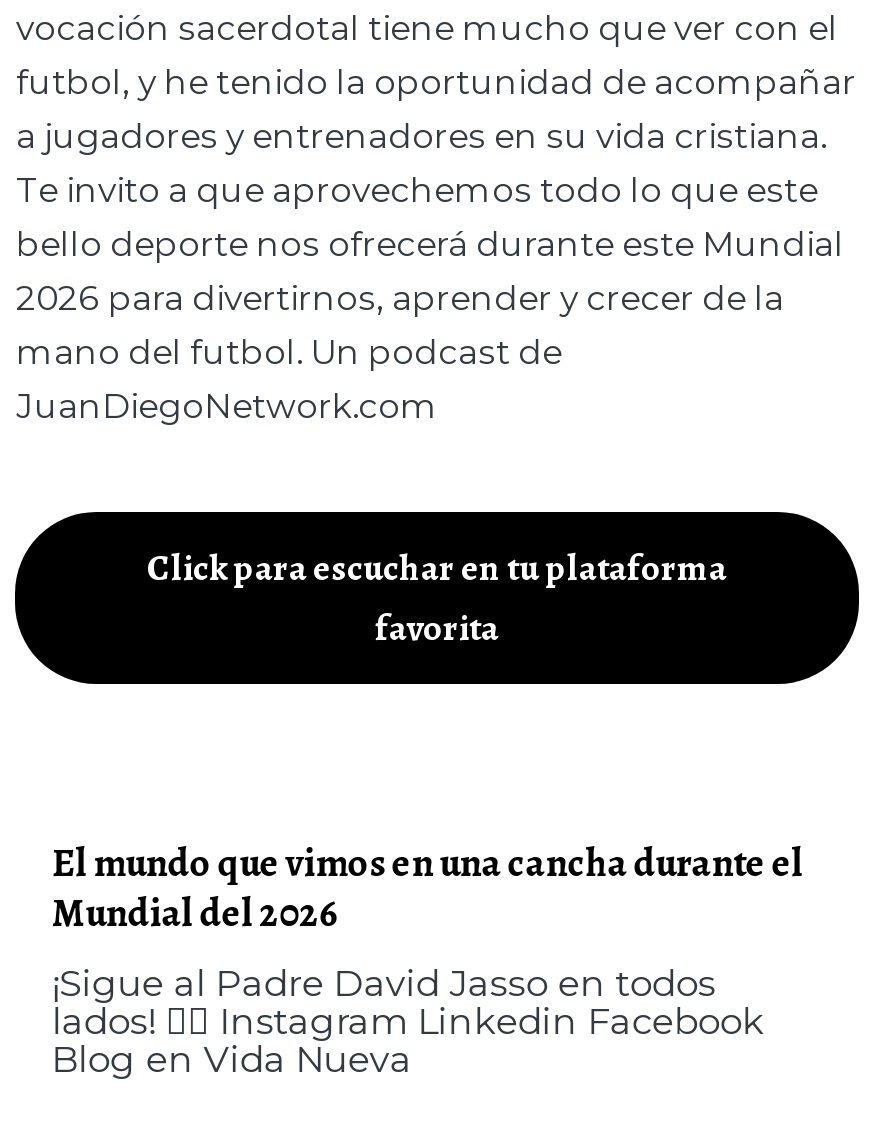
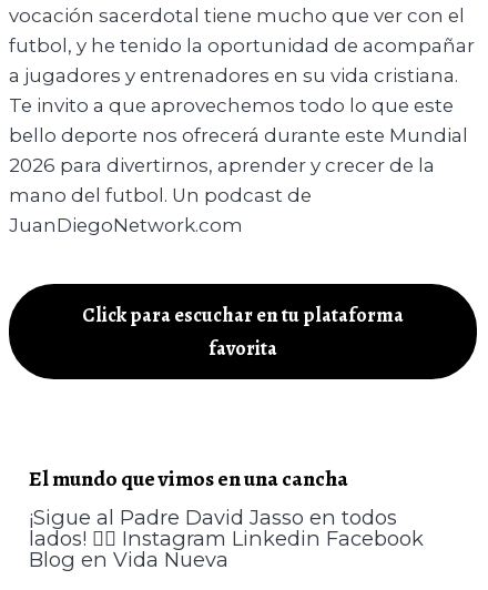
- El mundo que vimos en una cancha durante el
- Mundial del 2026
+ El mundo que vimos en una cancha
